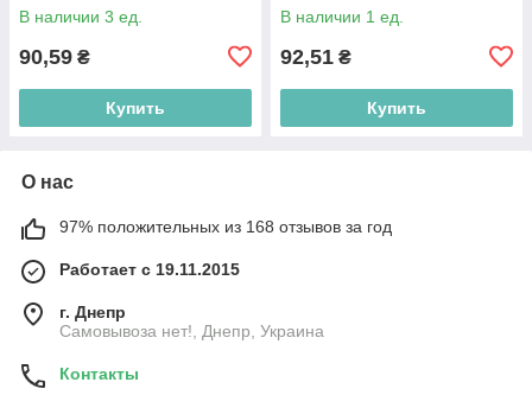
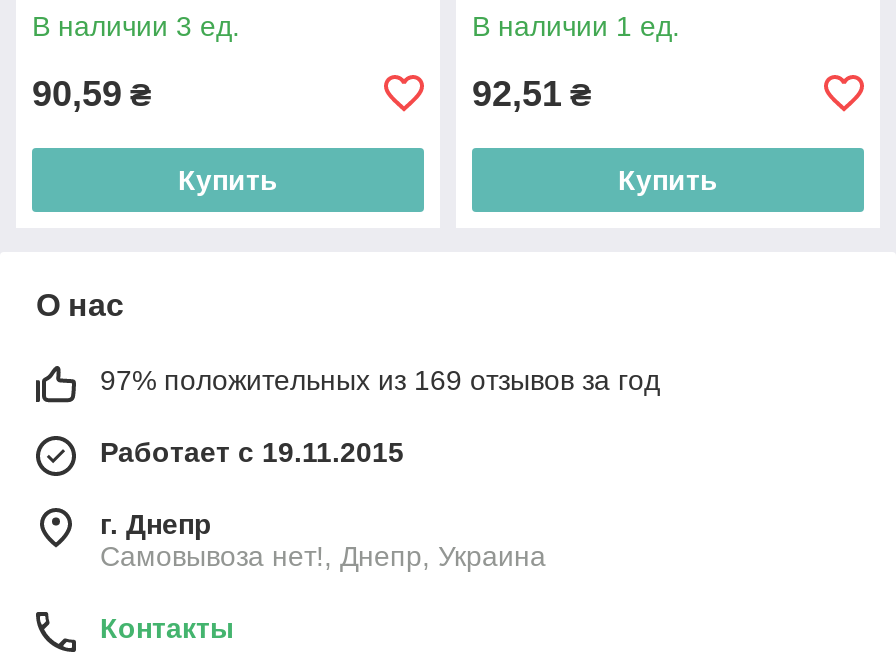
- 97% положительных из 168 отзывов за год
+ 97% положительных из 169 отзывов за год
